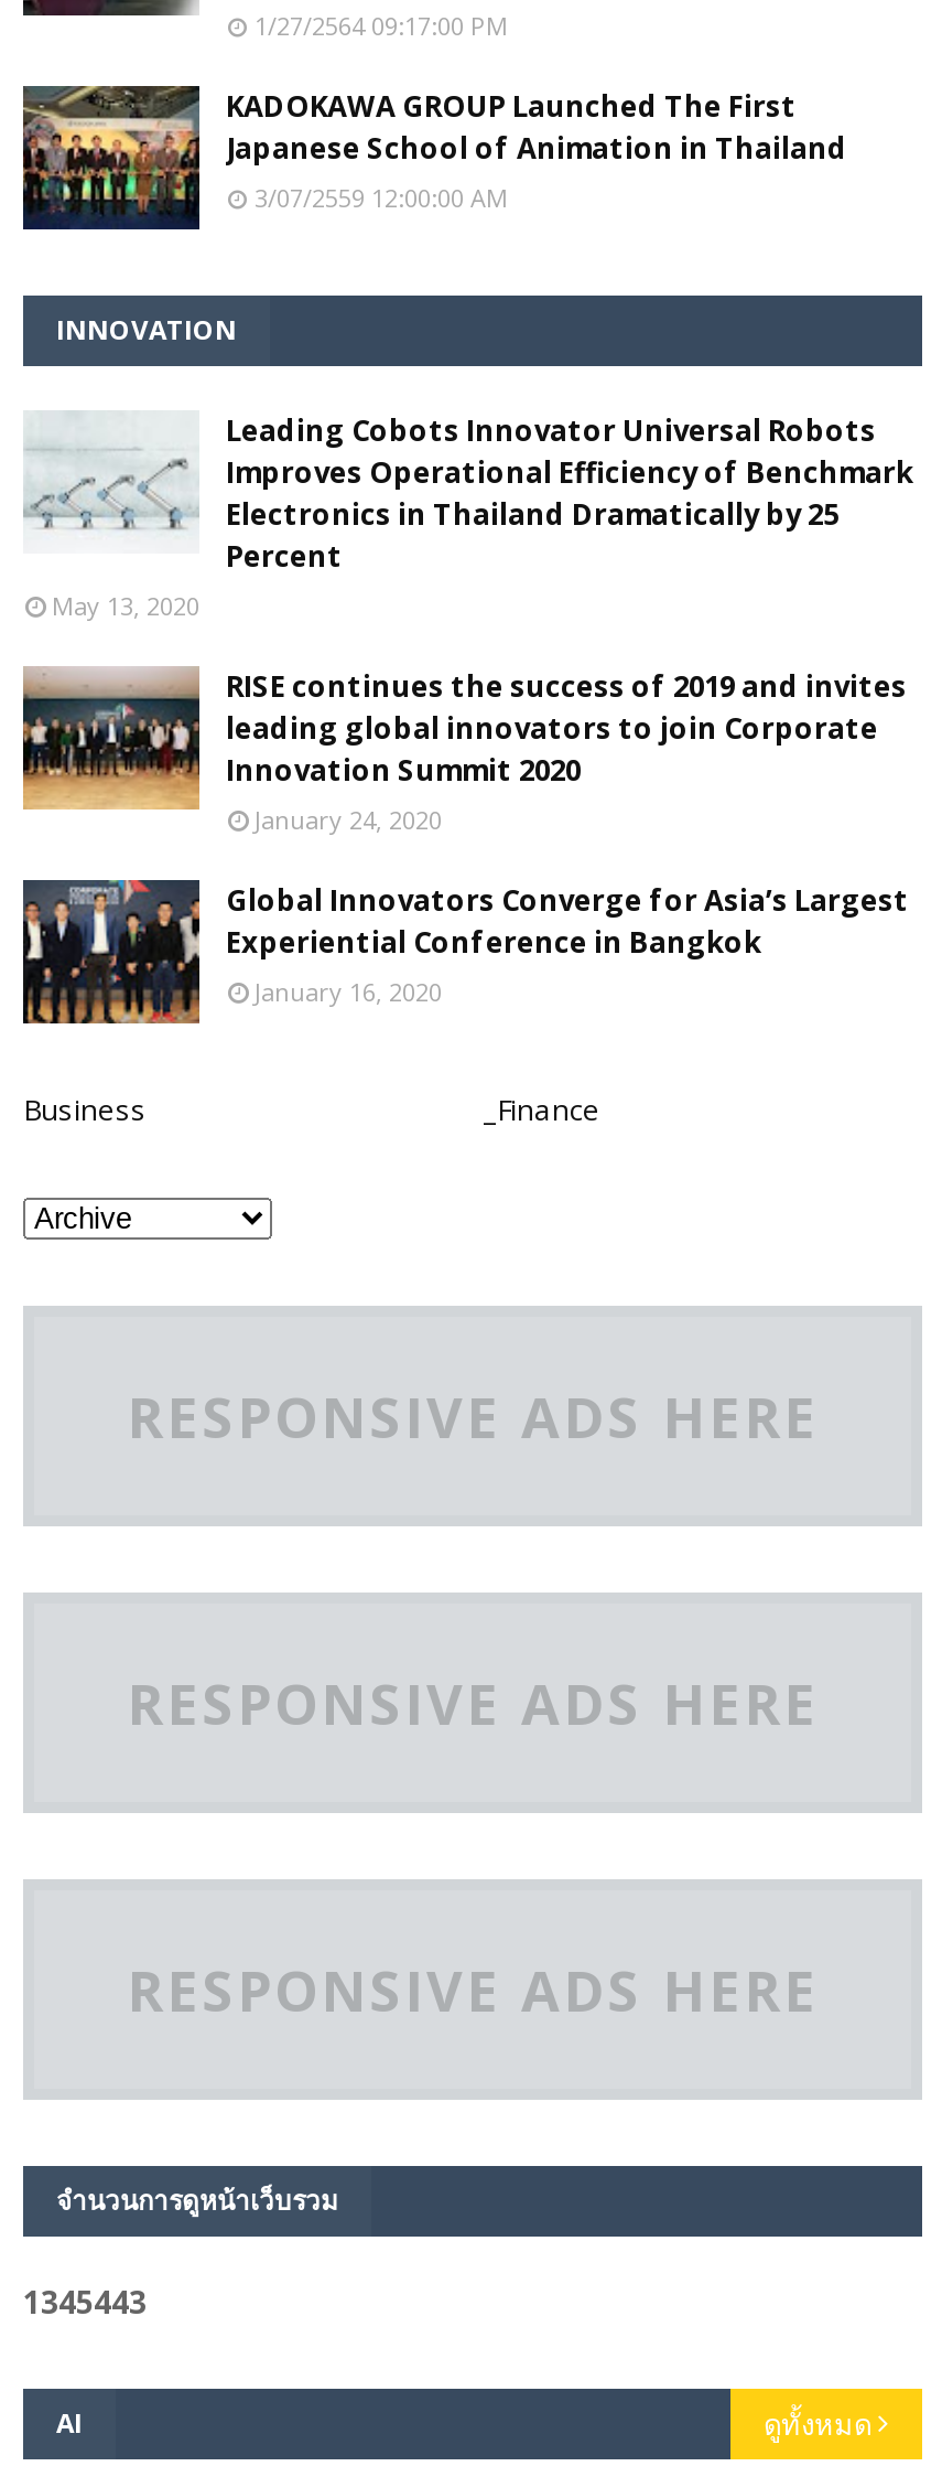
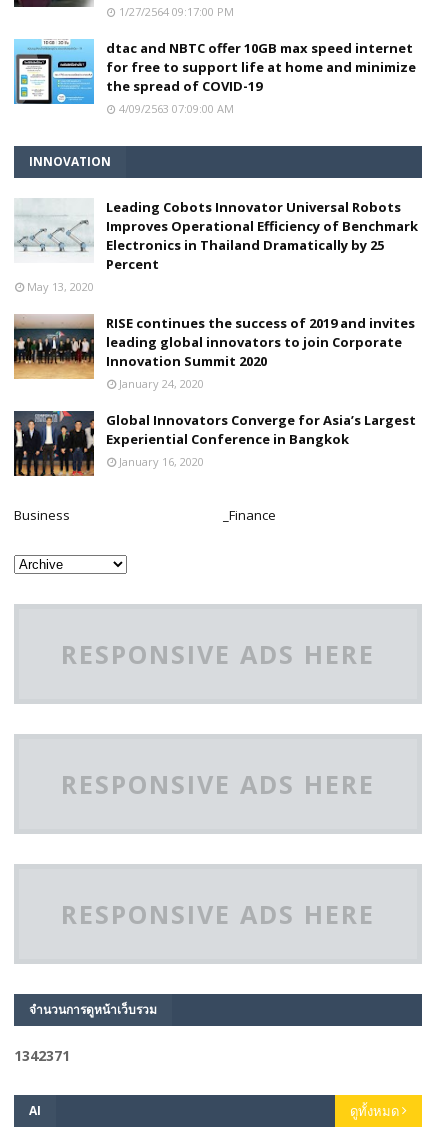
- [image]
- KADOKAWA GROUP Launched The First
- Japanese School of Animation in Thailand
- 3/07/2559 12:00:00 AM
+ [image]
+ dtac and NBTC offer 10GB max speed internet
+ for free to support life at home and minimize
+ the spread of COVID-19
+ 4/09/2563 07:09:00 AM

- 1345443
+ 1342371
